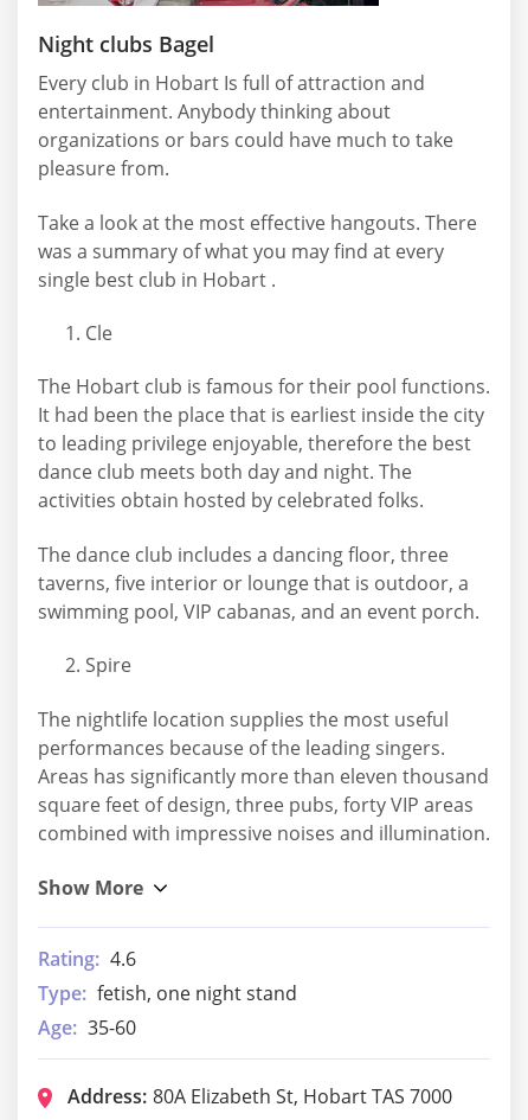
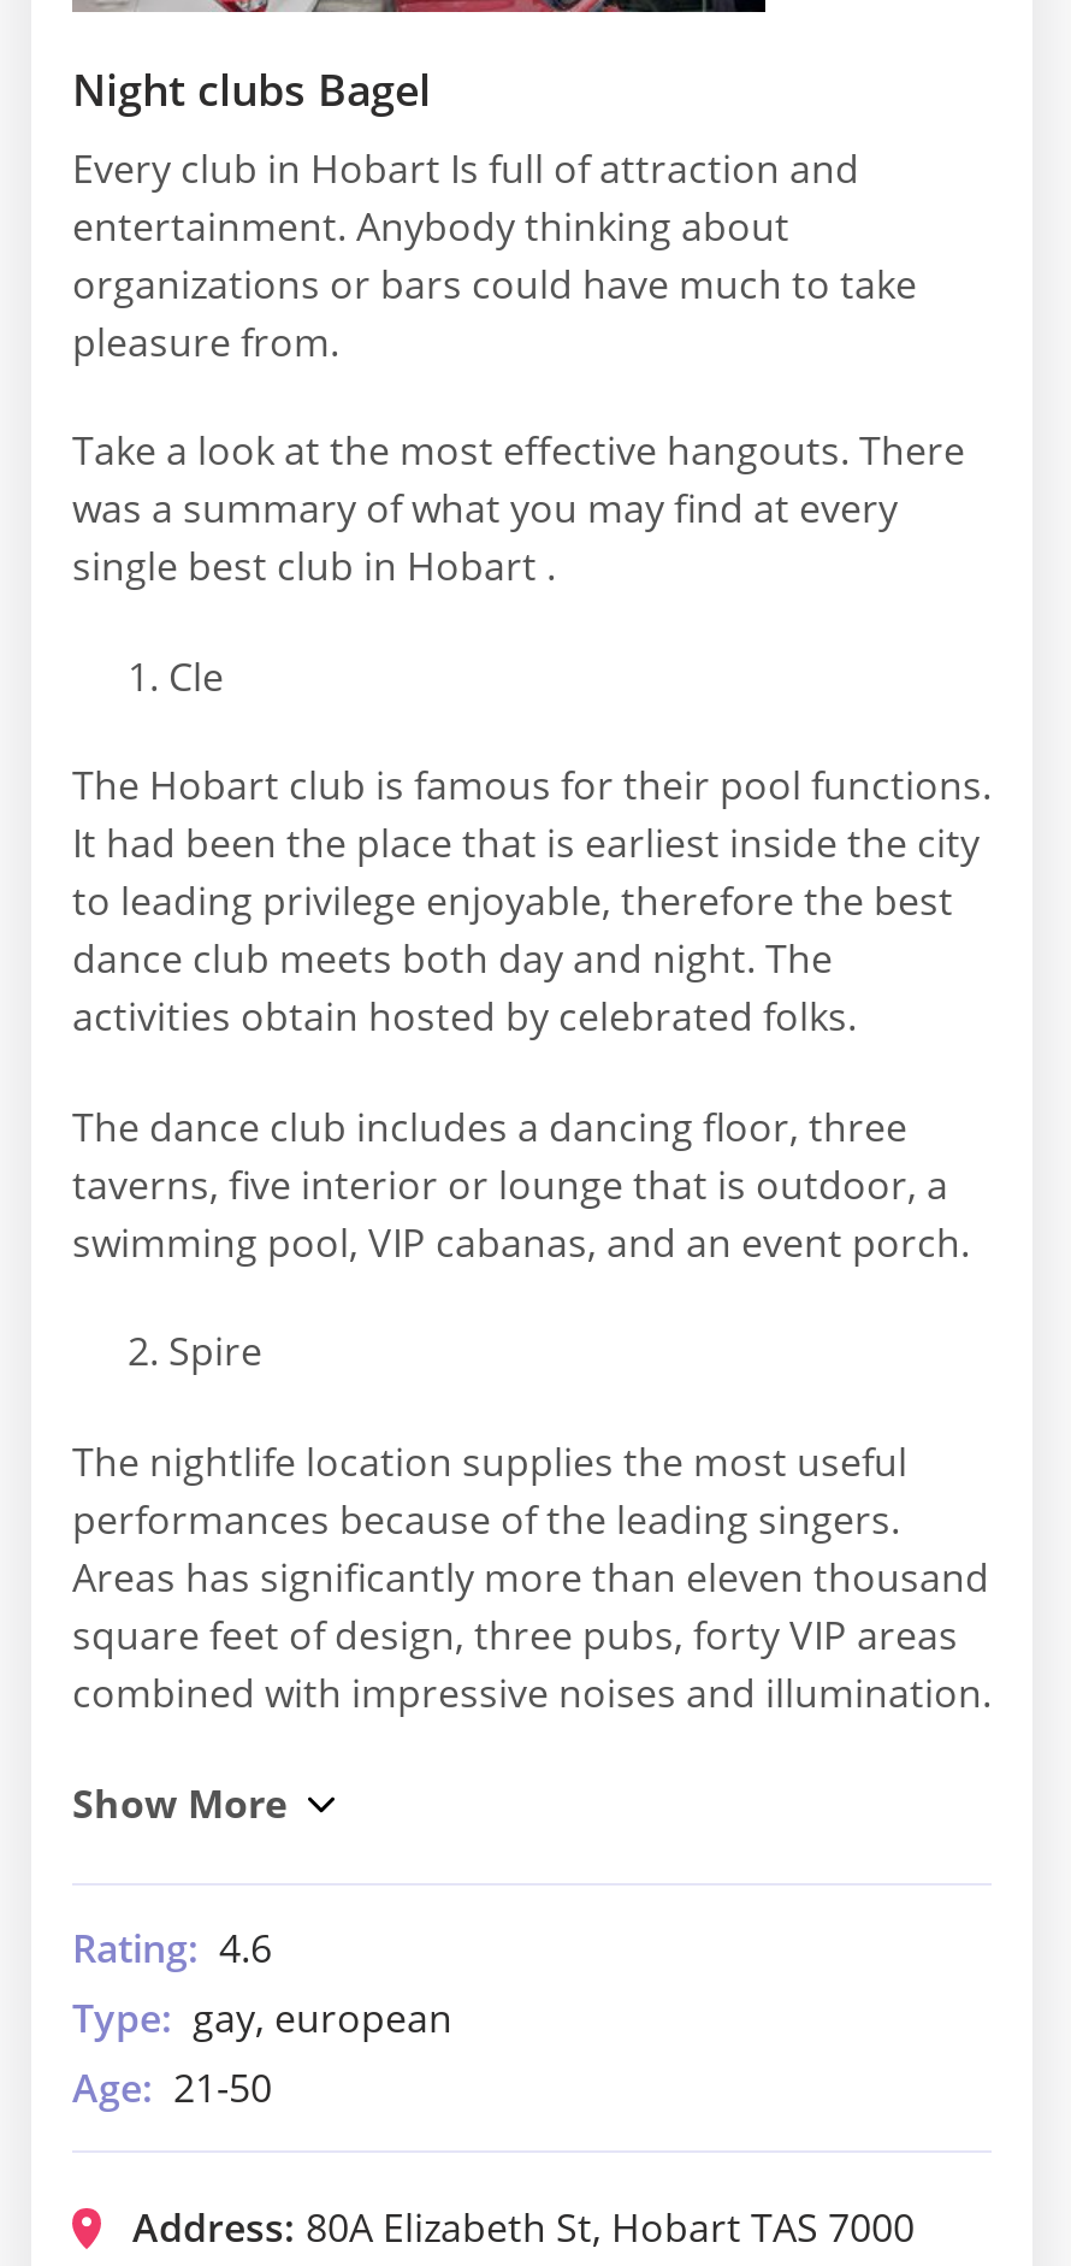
- Type: fetish, one night stand
- Age: 35-60
+ Type: gay, european
+ Age: 21-50
